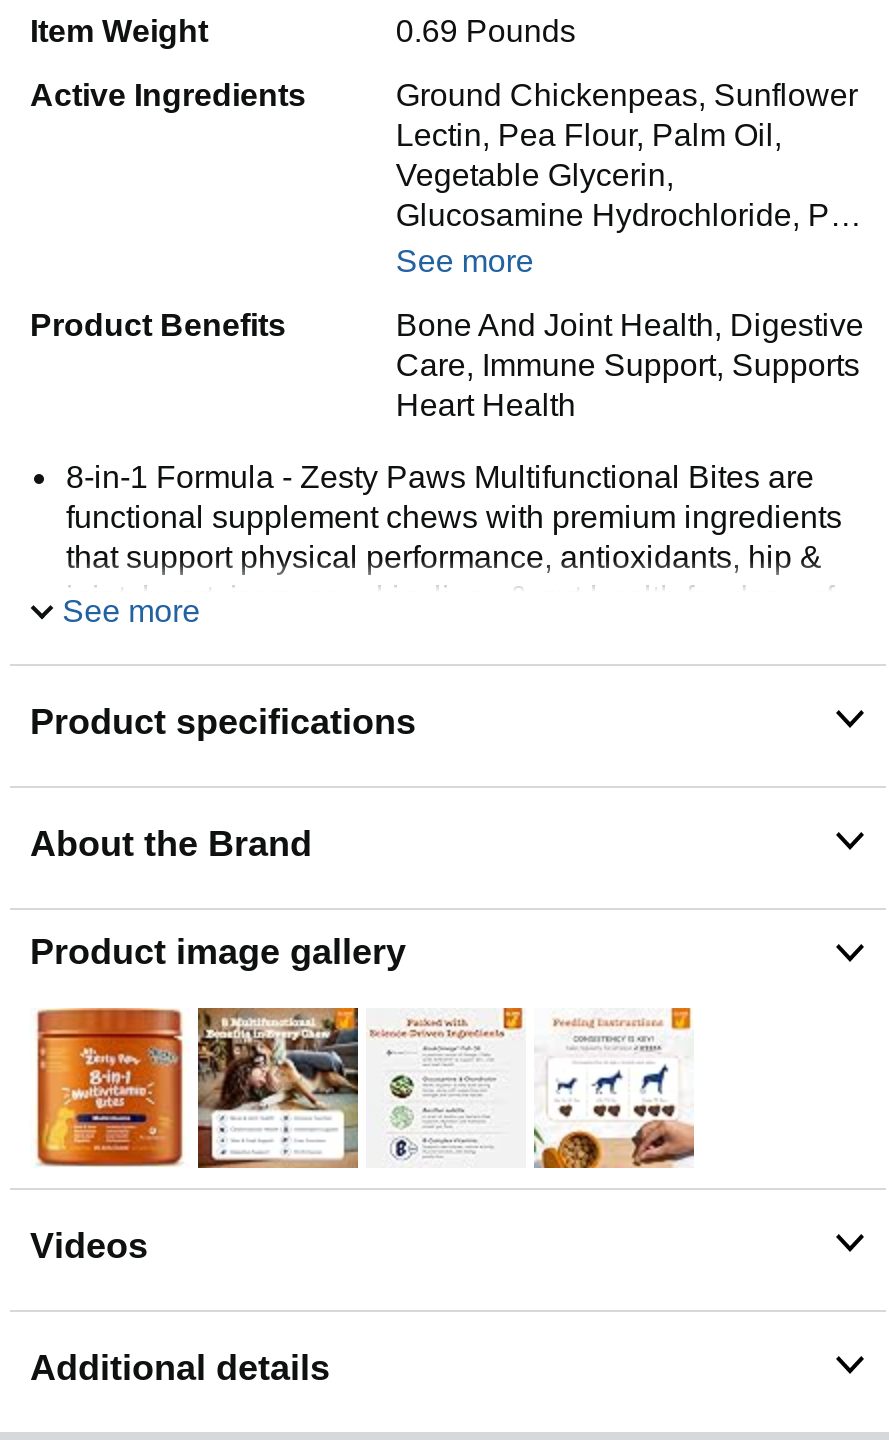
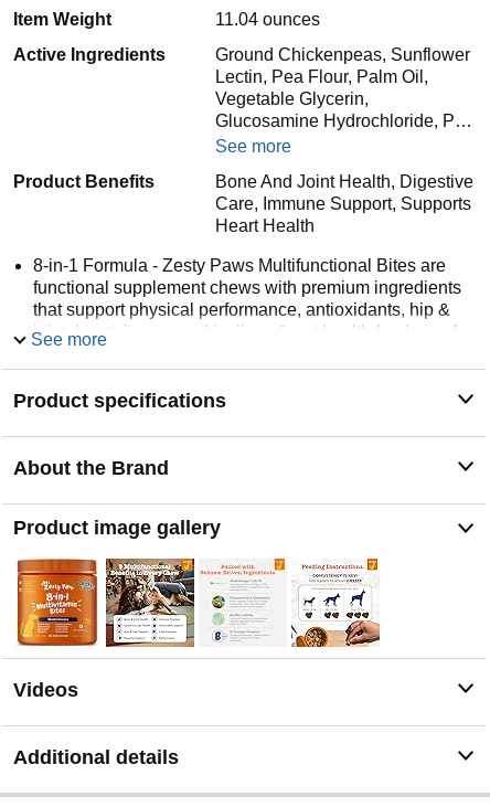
- 0.69 Pounds
+ 11.04 ounces
